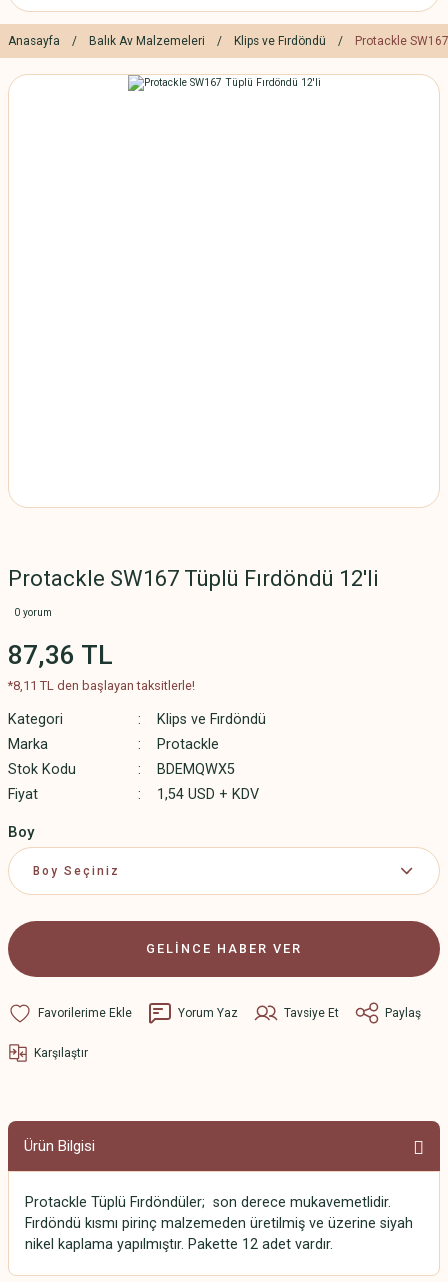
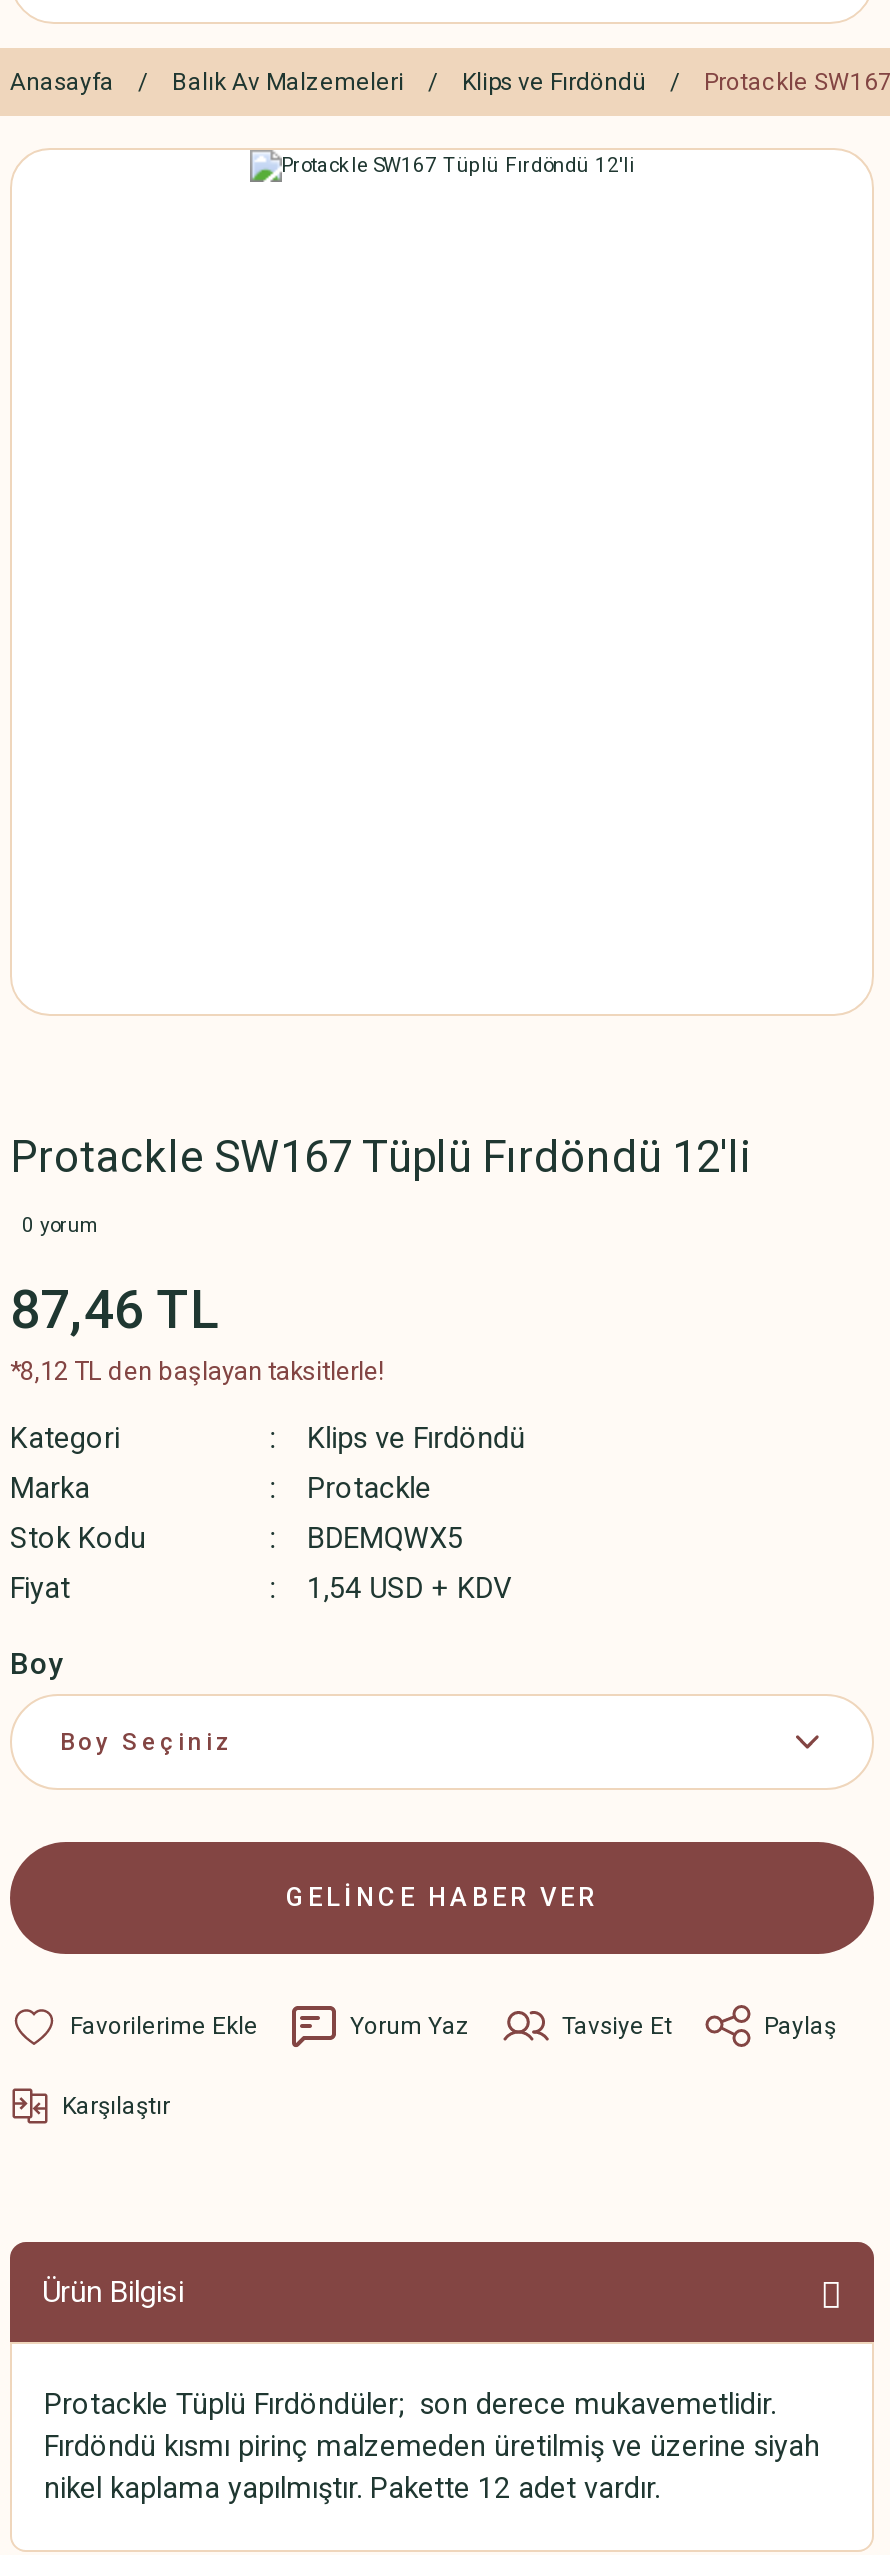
- 87,36 TL
+ 87,46 TL

- *8,11 TL den başlayan taksitlerle!
+ *8,12 TL den başlayan taksitlerle!
